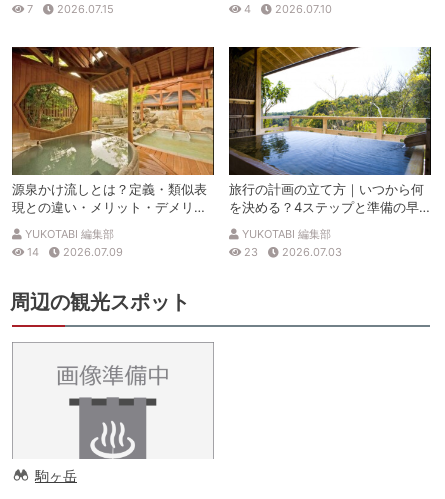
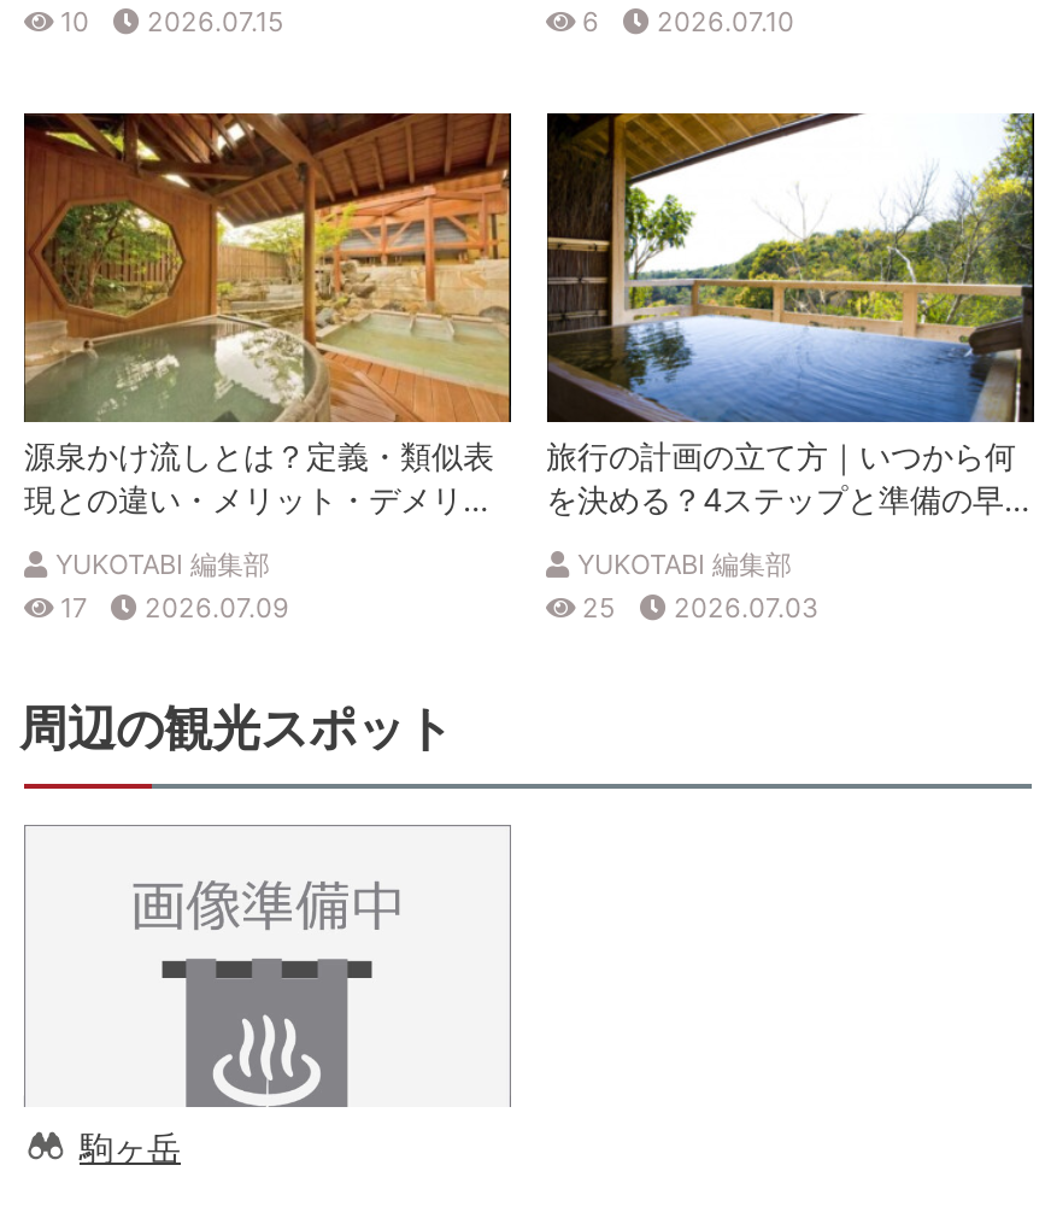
- 7 2026.07.15
+ 10 2026.07.15

- 4 2026.07.10
+ 6 2026.07.10

- 14 2026.07.09
+ 17 2026.07.09

- 23 2026.07.03
+ 25 2026.07.03
